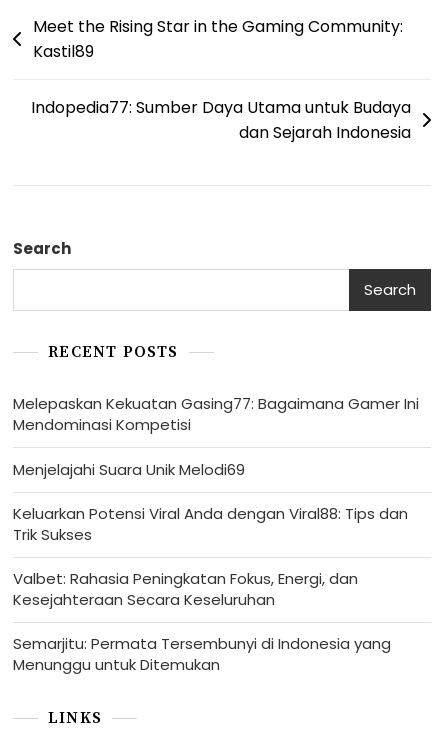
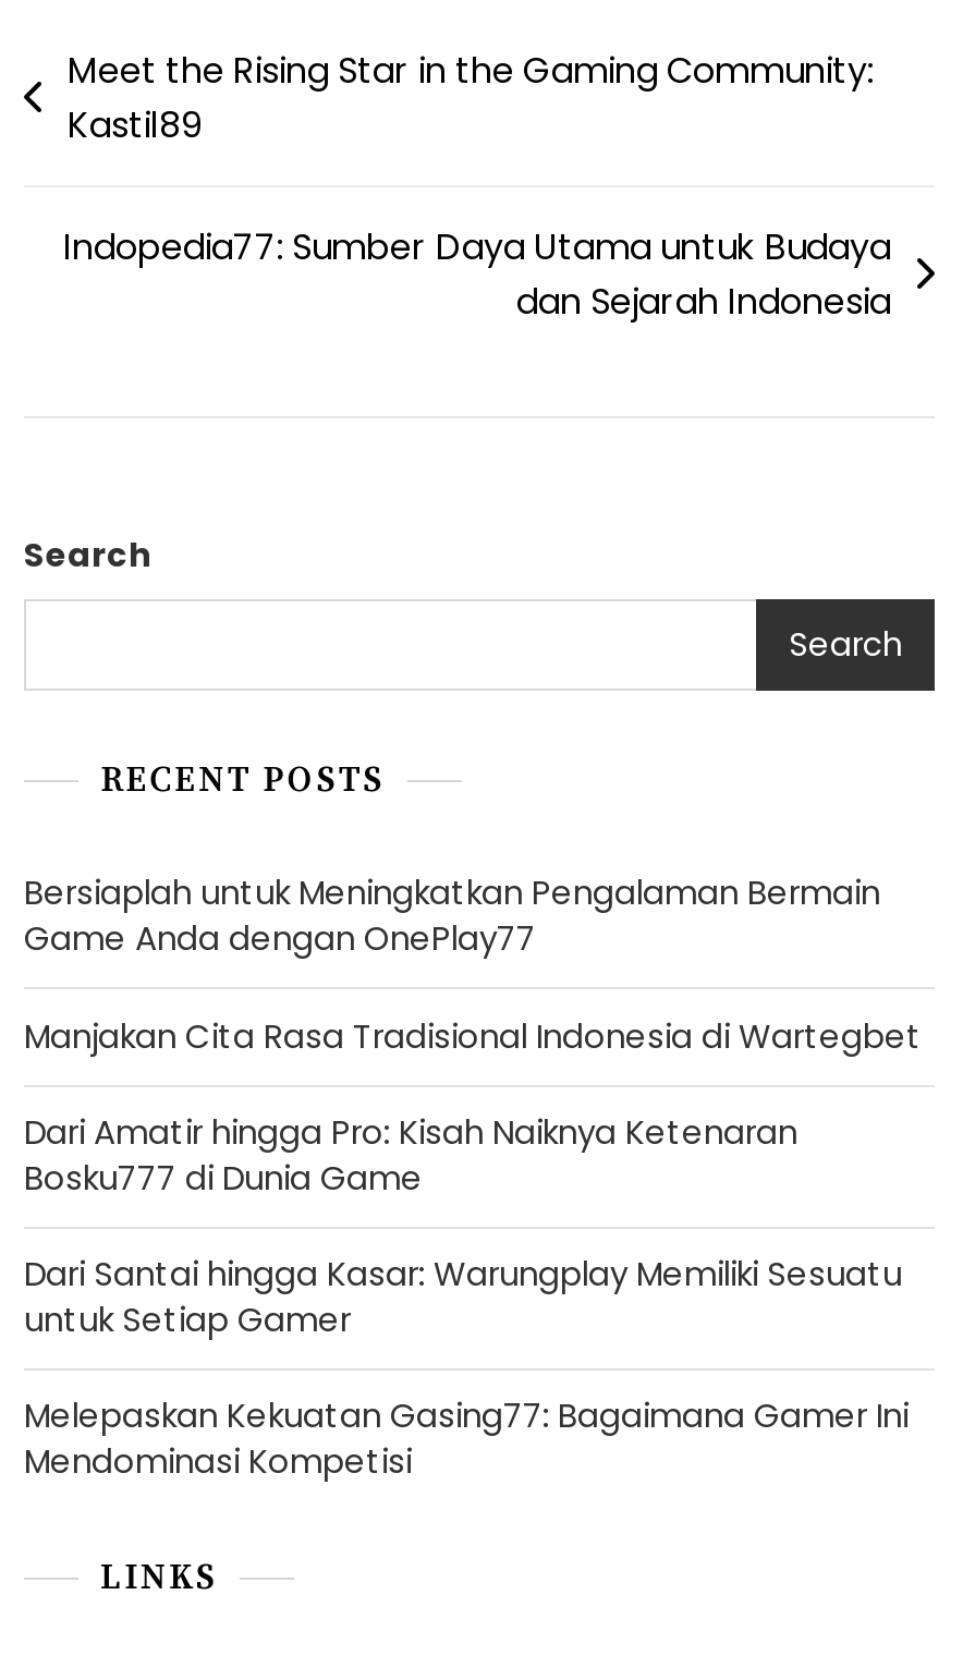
+ Bersiaplah untuk Meningkatkan Pengalaman Bermain
+ Game Anda dengan OnePlay77
+ Manjakan Cita Rasa Tradisional Indonesia di Wartegbet
+ Dari Amatir hingga Pro: Kisah Naiknya Ketenaran
+ Bosku777 di Dunia Game
+ Dari Santai hingga Kasar: Warungplay Memiliki Sesuatu
+ untuk Setiap Gamer

moved down: Melepaskan Kekuatan Gasing77: Bagaimana Gamer Ini | Mendominasi Kompetisi

- Menjelajahi Suara Unik Melodi69
- Keluarkan Potensi Viral Anda dengan Viral88: Tips dan
- Trik Sukses
- Valbet: Rahasia Peningkatan Fokus, Energi, dan
- Kesejahteraan Secara Keseluruhan
- Semarjitu: Permata Tersembunyi di Indonesia yang
- Menunggu untuk Ditemukan
